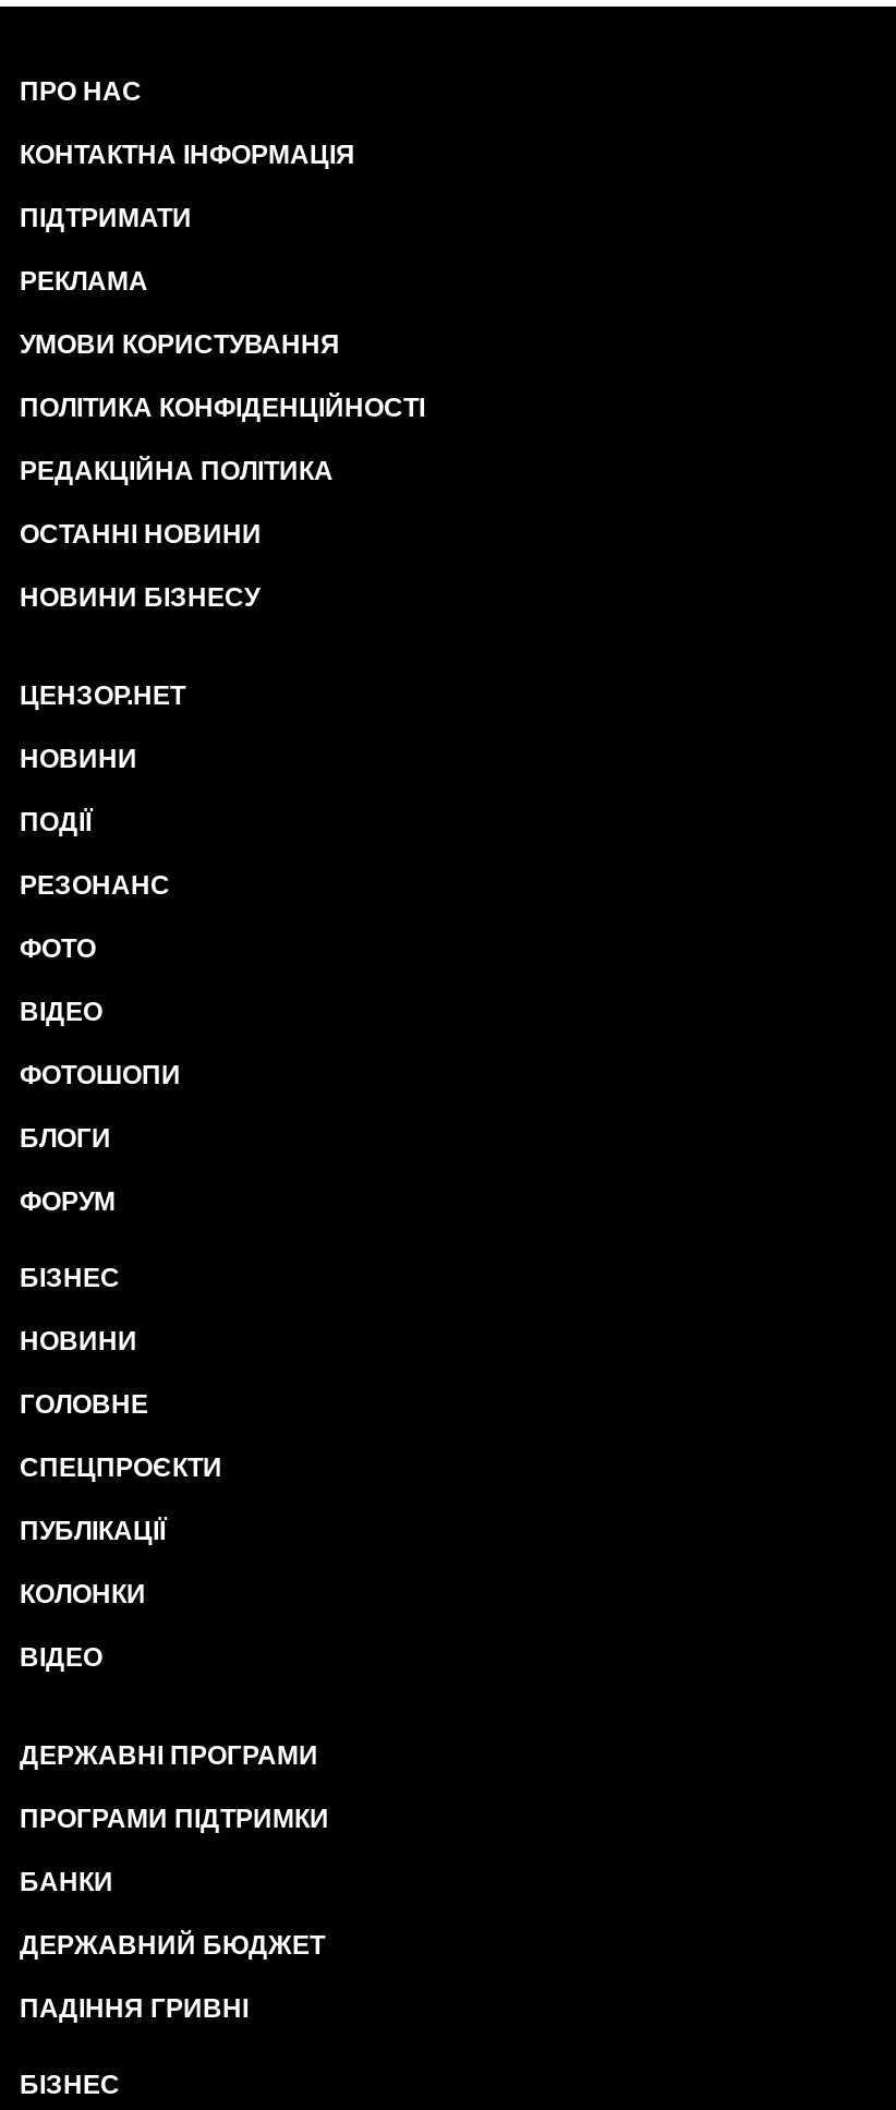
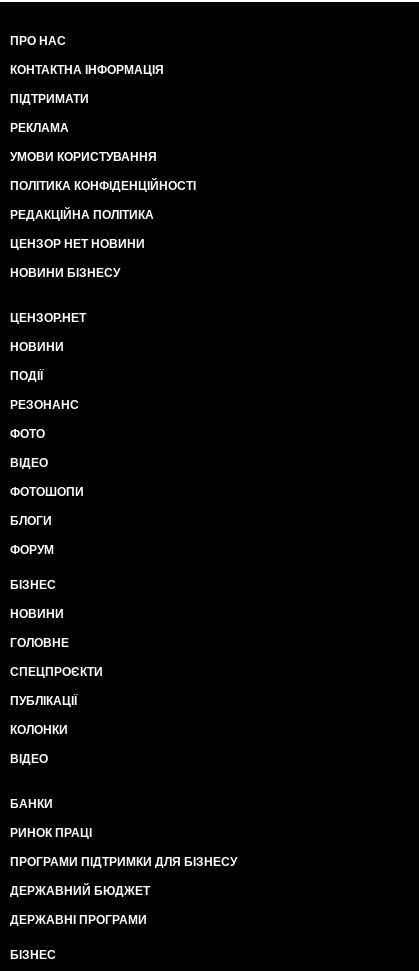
- ОСТАННІ НОВИНИ
+ ЦЕНЗОР НЕТ НОВИНИ

moved down: ДЕРЖАВНІ ПРОГРАМИ

- ПРОГРАМИ ПІДТРИМКИ

moved up: БАНКИ

+ РИНОК ПРАЦІ
+ ПРОГРАМИ ПІДТРИМКИ ДЛЯ БІЗНЕСУ

- ПАДІННЯ ГРИВНІ
